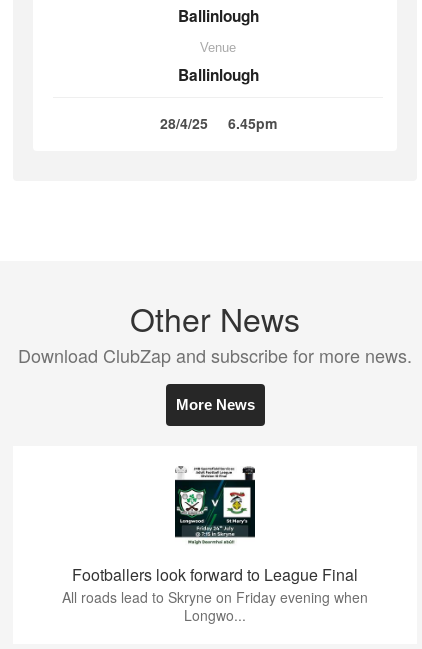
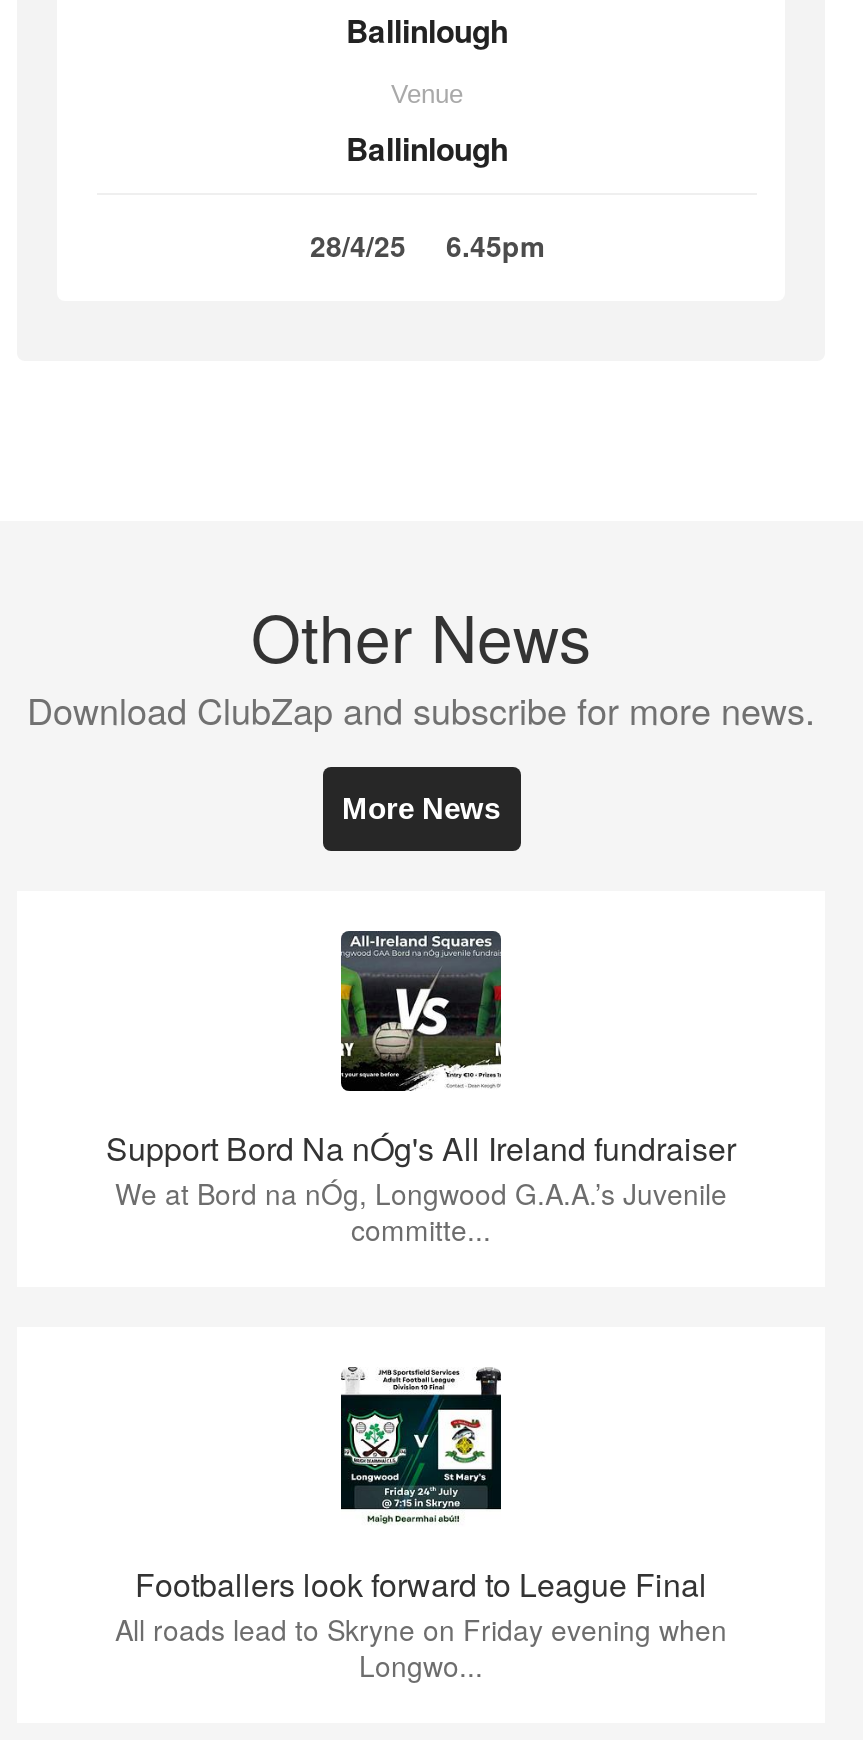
+ [image]
+ Support Bord Na nÓg's All Ireland fundraiser
+ We at Bord na nÓg, Longwood G.A.A.’s Juvenile
+ committe...
